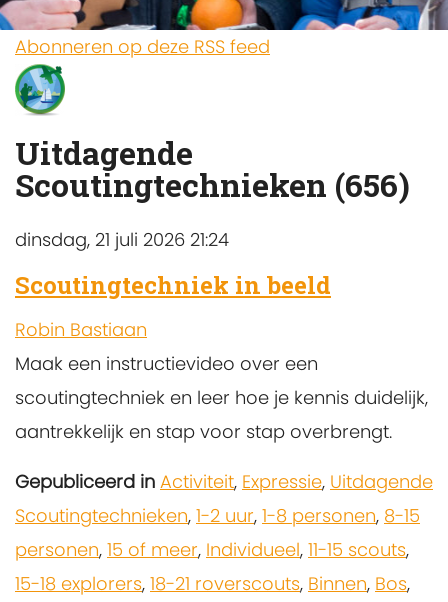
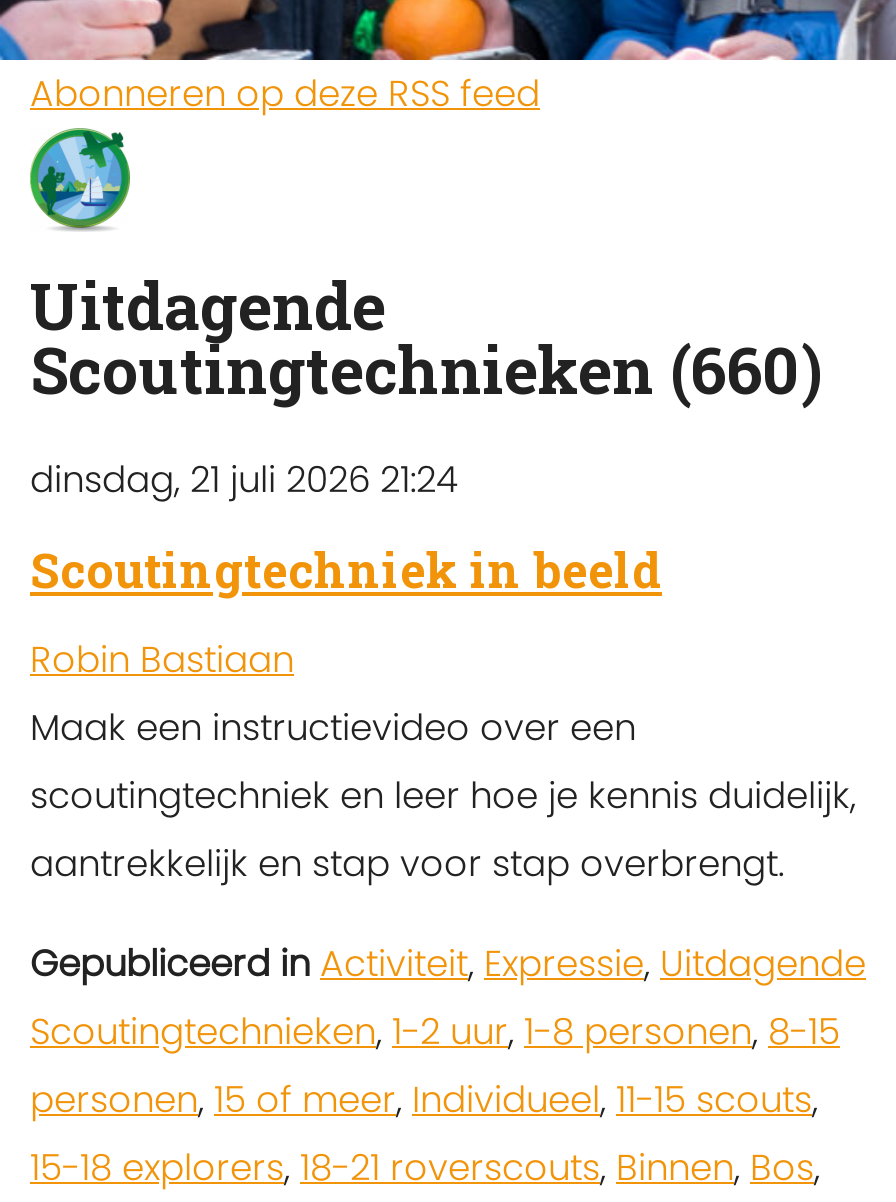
- Scoutingtechnieken (656)
+ Scoutingtechnieken (660)
